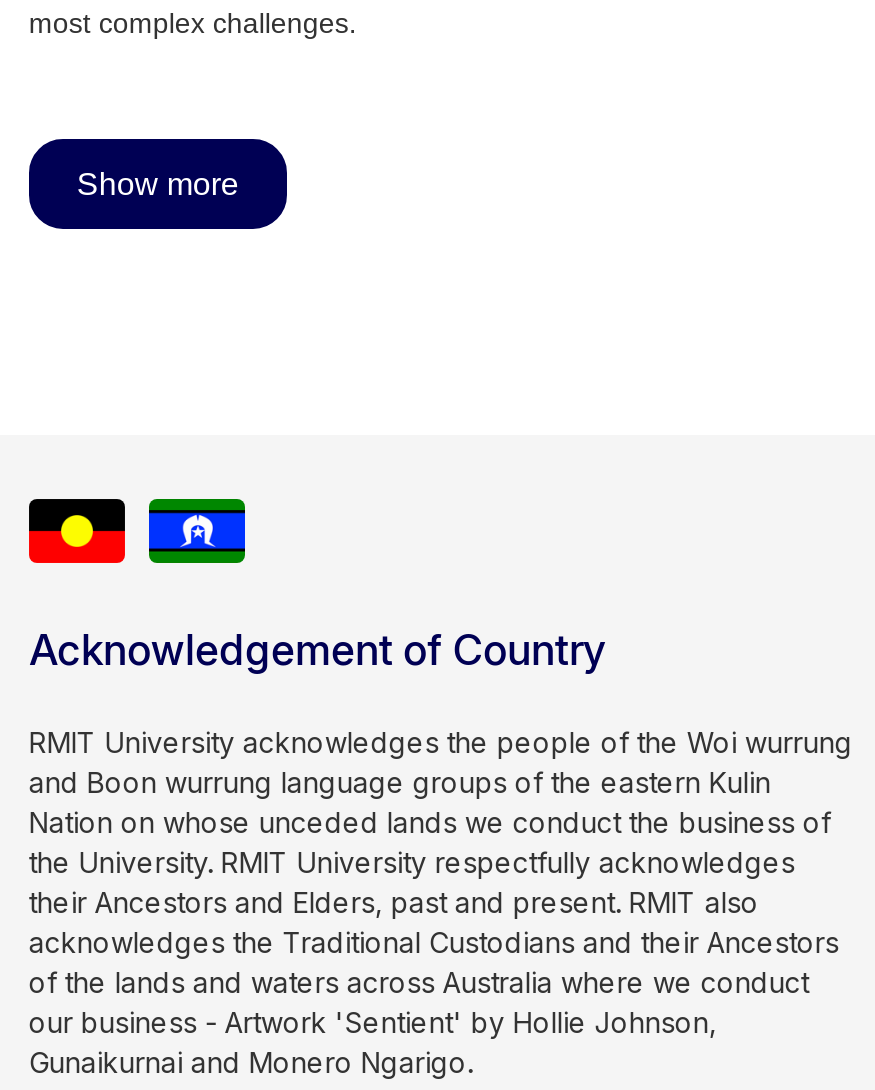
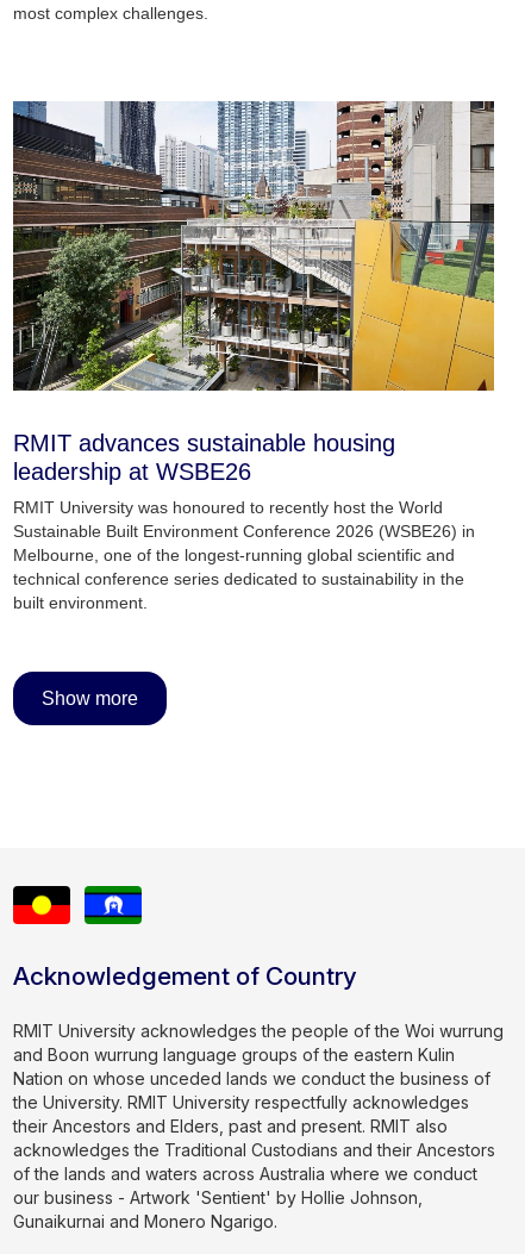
+ [image]
+ RMIT advances sustainable housing
+ leadership at WSBE26
+ RMIT University was honoured to recently host the World
+ Sustainable Built Environment Conference 2026 (WSBE26) in
+ Melbourne, one of the longest‑running global scientific and
+ technical conference series dedicated to sustainability in the
+ built environment.
